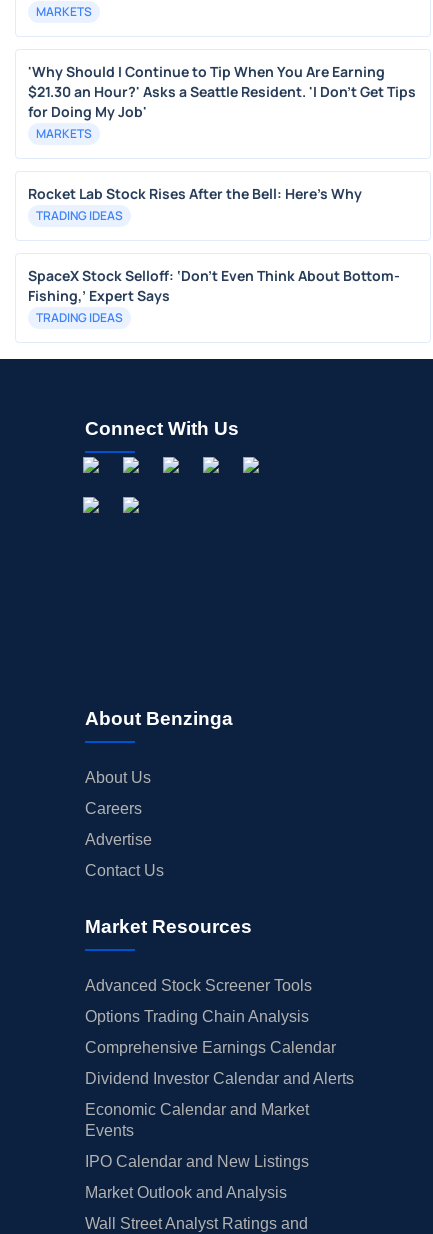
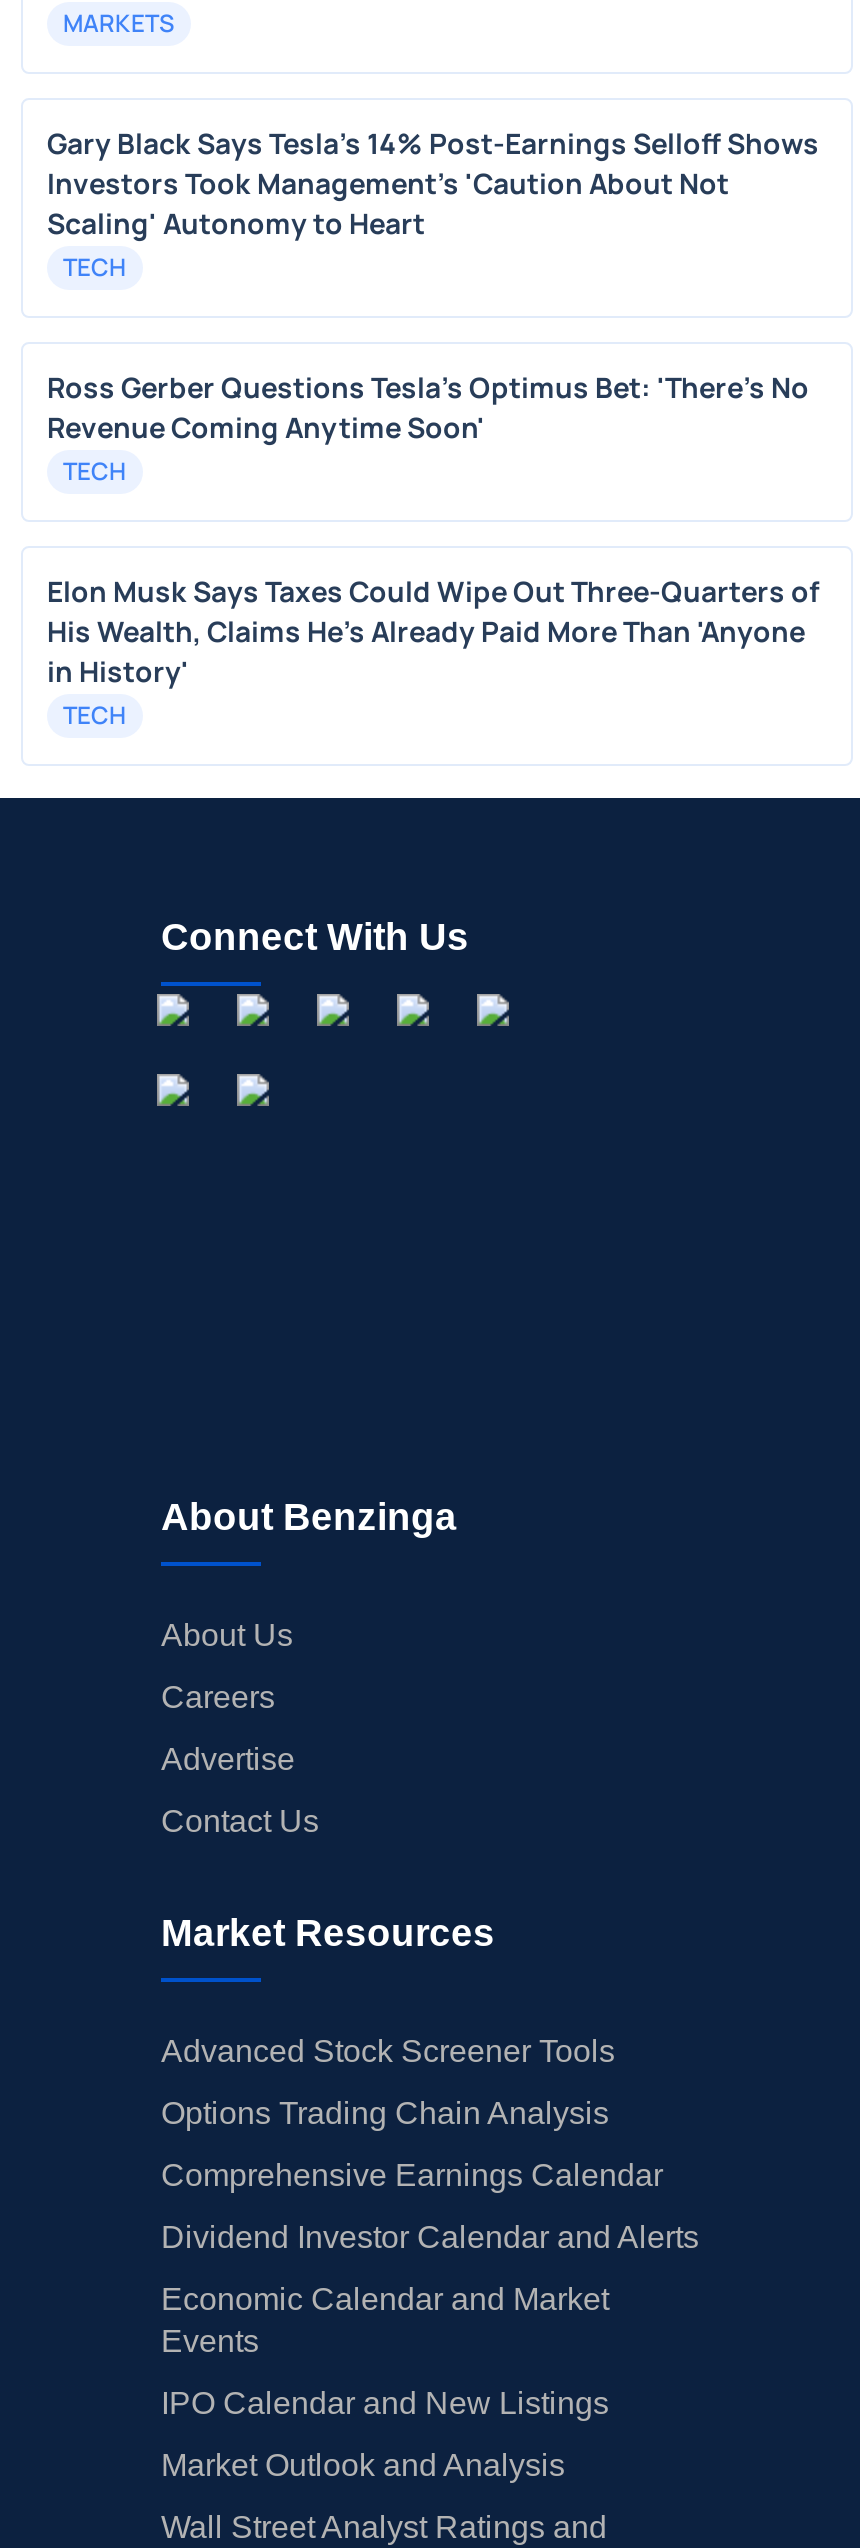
- 'Why Should I Continue to Tip When You Are Earning
- $21.30 an Hour?' Asks a Seattle Resident. 'I Don't Get Tips
- for Doing My Job'
- MARKETS
+ Gary Black Says Tesla's 14% Post-Earnings Selloff Shows
+ Investors Took Management's 'Caution About Not
+ Scaling' Autonomy to Heart
+ TECH

- Rocket Lab Stock Rises After the Bell: Here's Why
- TRADING IDEAS
+ Ross Gerber Questions Tesla's Optimus Bet: 'There's No
+ Revenue Coming Anytime Soon'
+ TECH

- SpaceX Stock Selloff: ‘Don’t Even Think About Bottom-
- Fishing,’ Expert Says
- TRADING IDEAS
+ Elon Musk Says Taxes Could Wipe Out Three-Quarters of
+ His Wealth, Claims He's Already Paid More Than 'Anyone
+ in History'
+ TECH
